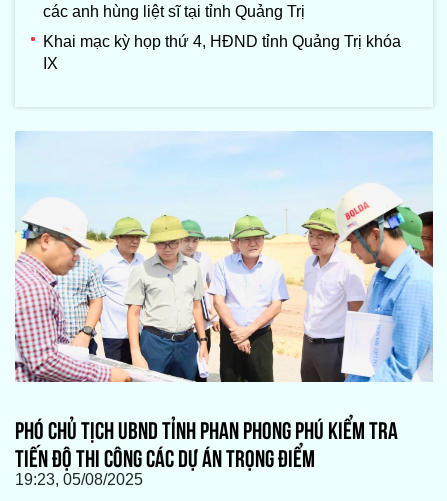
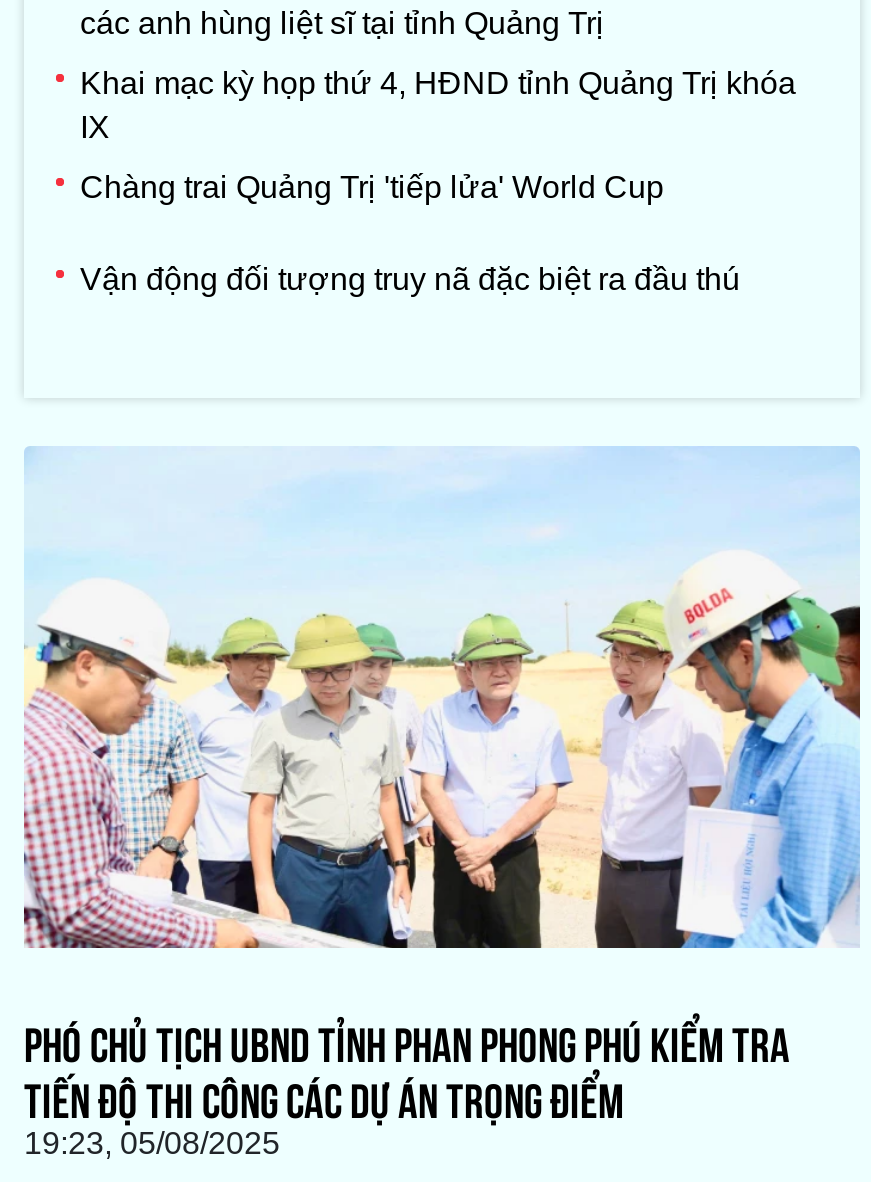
+ Chàng trai Quảng Trị 'tiếp lửa' World Cup
+ Vận động đối tượng truy nã đặc biệt ra đầu thú
